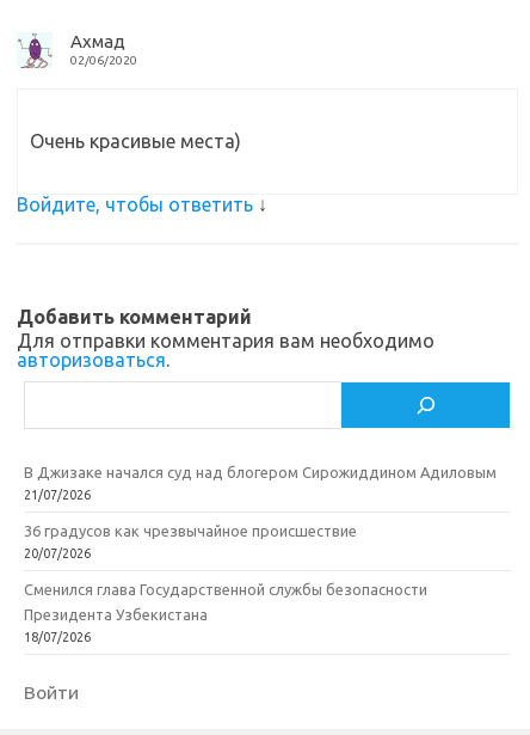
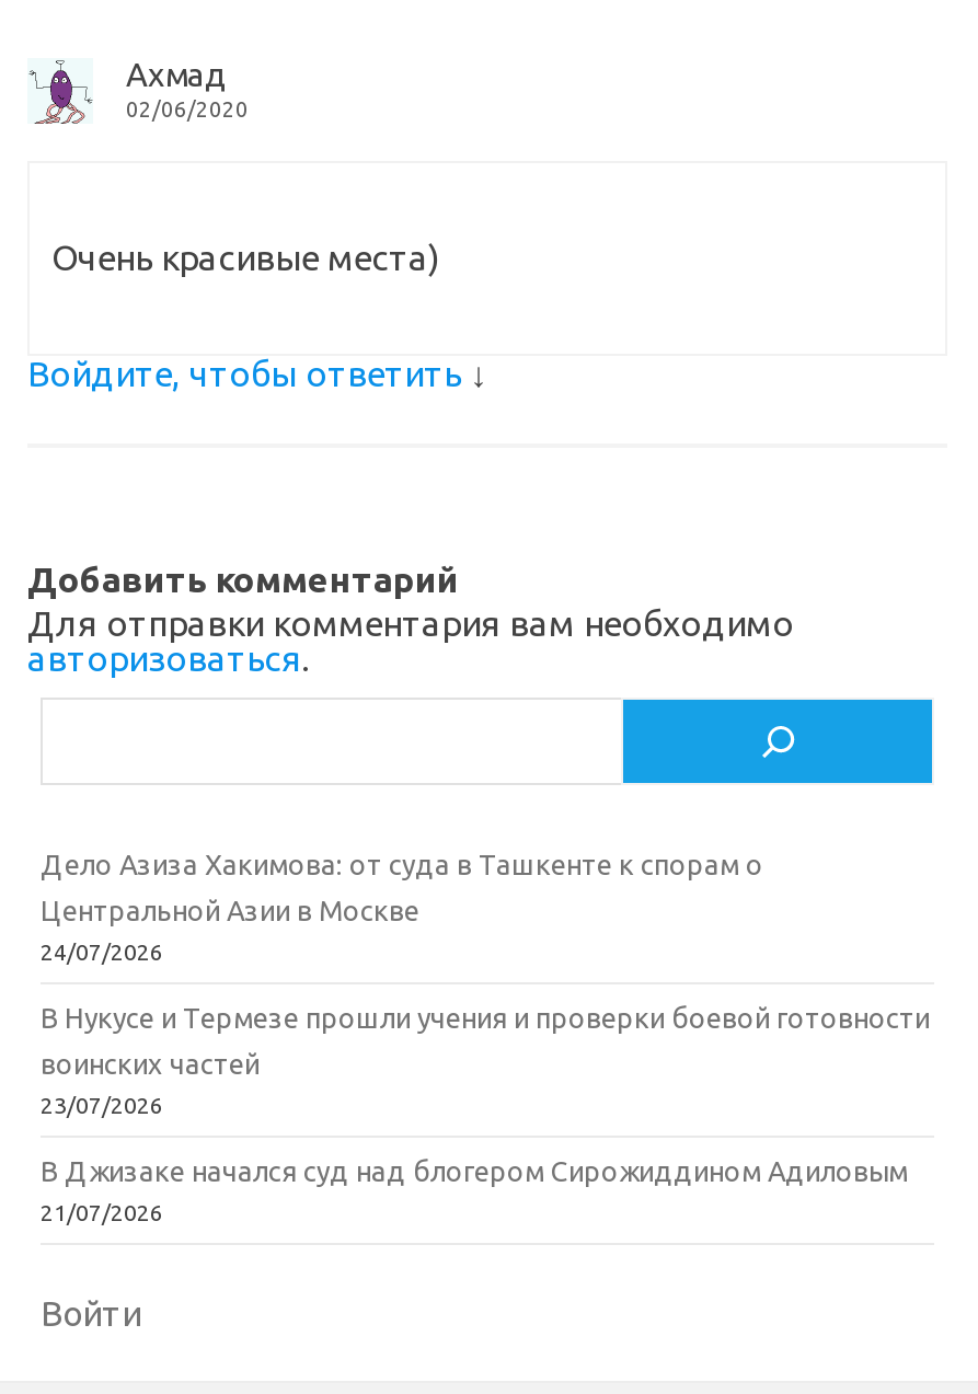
+ Дело Азиза Хакимова: от суда в Ташкенте к спорам о
+ Центральной Азии в Москве
+ 24/07/2026
+ В Нукусе и Термезе прошли учения и проверки боевой готовности
+ воинских частей
+ 23/07/2026

moved down: В Джизаке начался суд над блогером Сирожиддином Адиловым | 21/07/2026

- 36 градусов как чрезвычайное происшествие
- 20/07/2026
- Сменился глава Государственной службы безопасности
- Президента Узбекистана
- 18/07/2026
